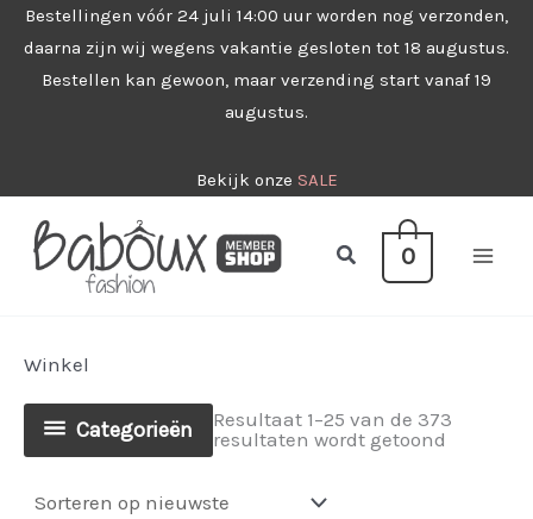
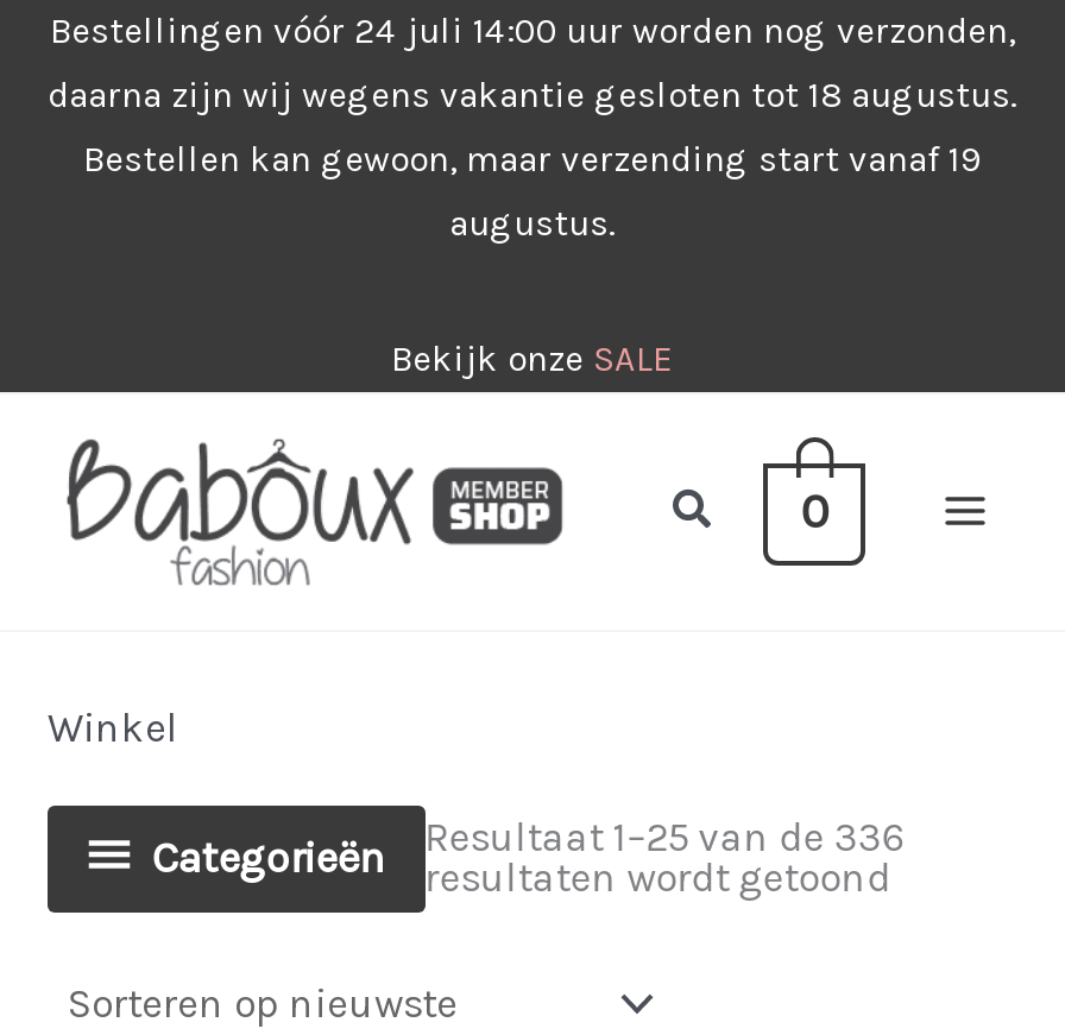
- Resultaat 1–25 van de 373
+ Resultaat 1–25 van de 336
